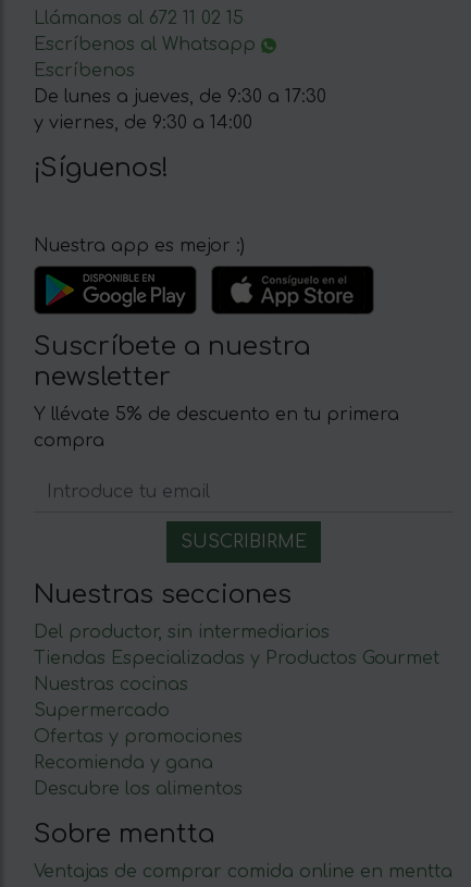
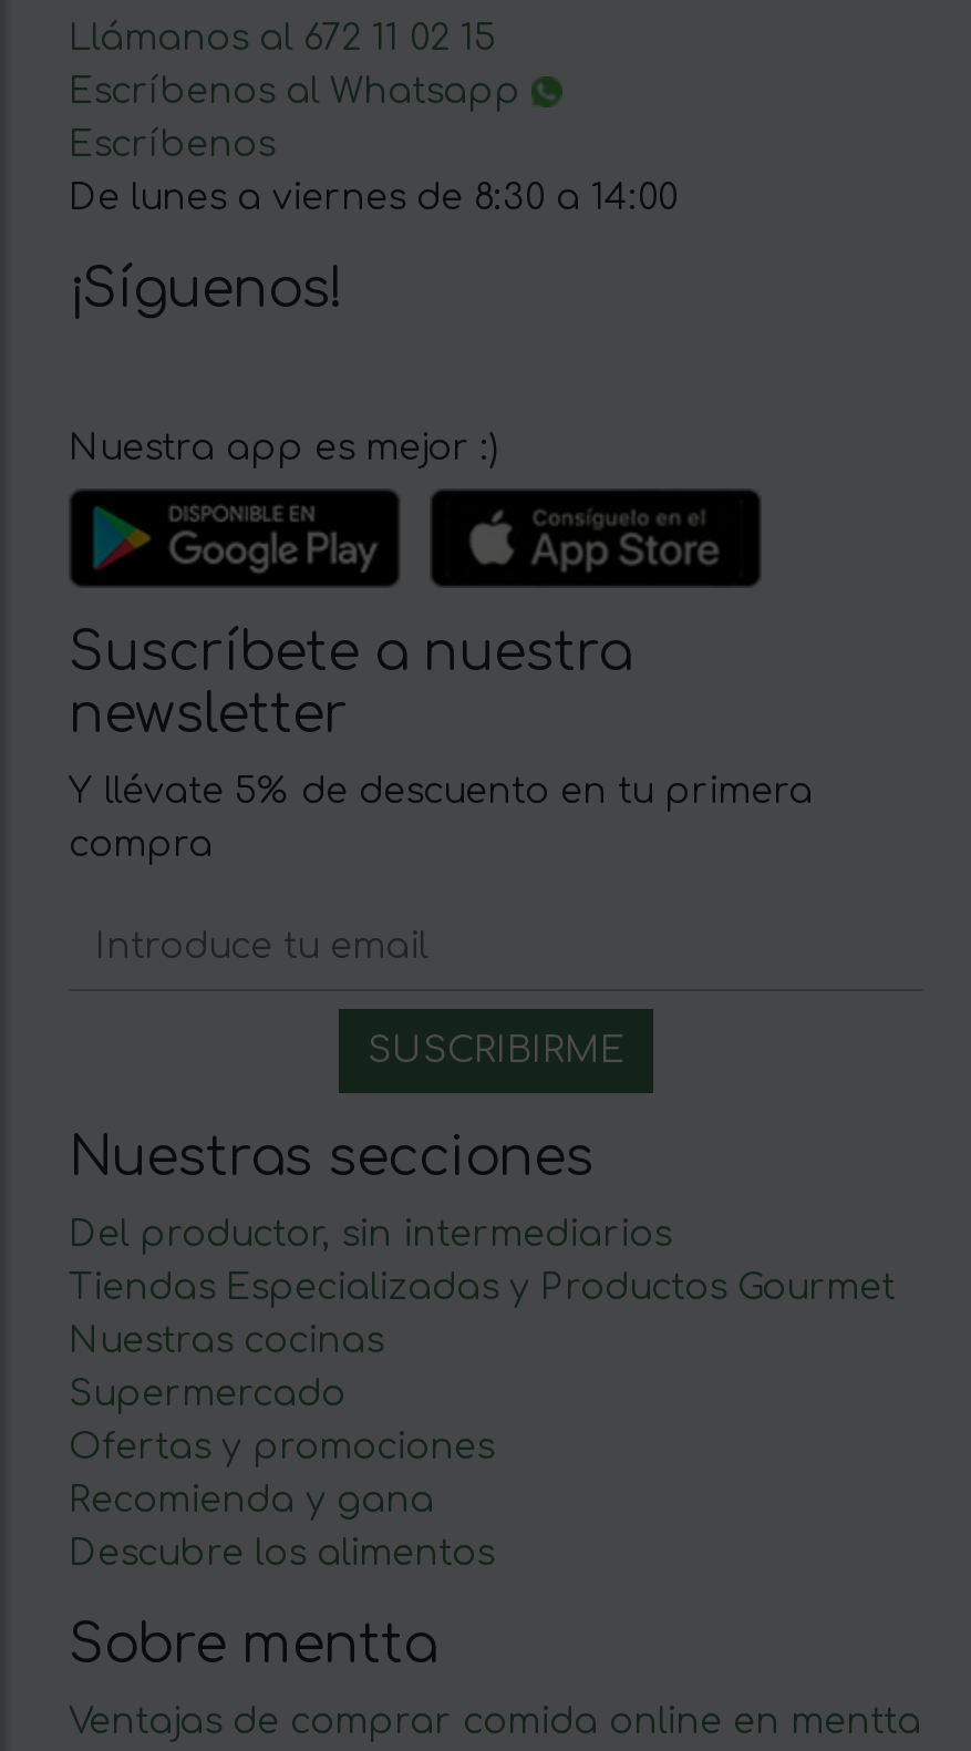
- De lunes a jueves, de 9:30 a 17:30
- y viernes, de 9:30 a 14:00
+ De lunes a viernes de 8:30 a 14:00
